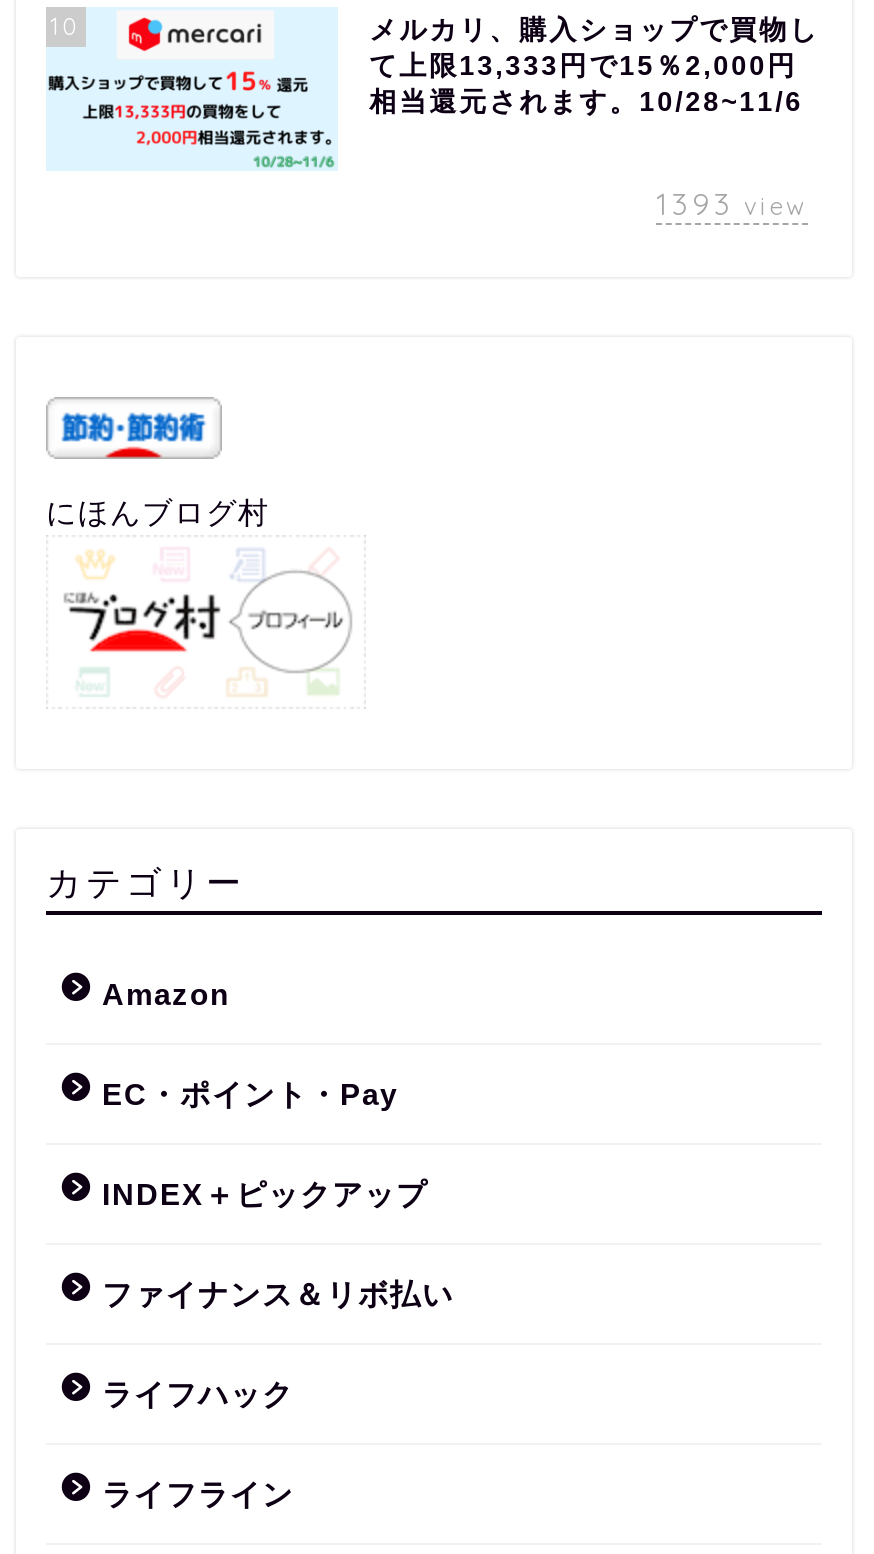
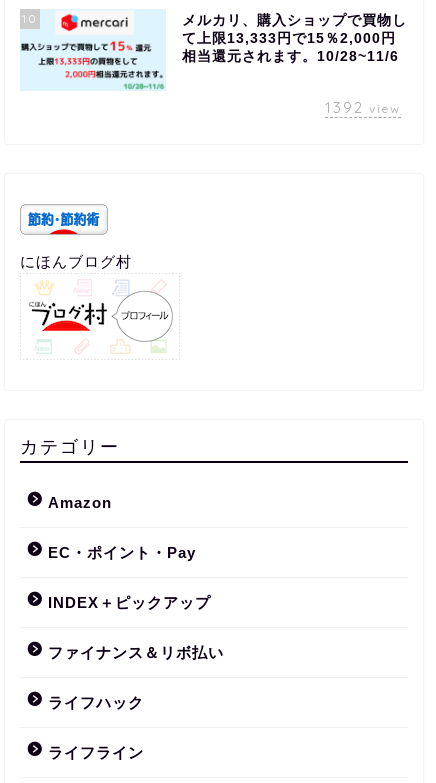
- 1393 view
+ 1392 view
